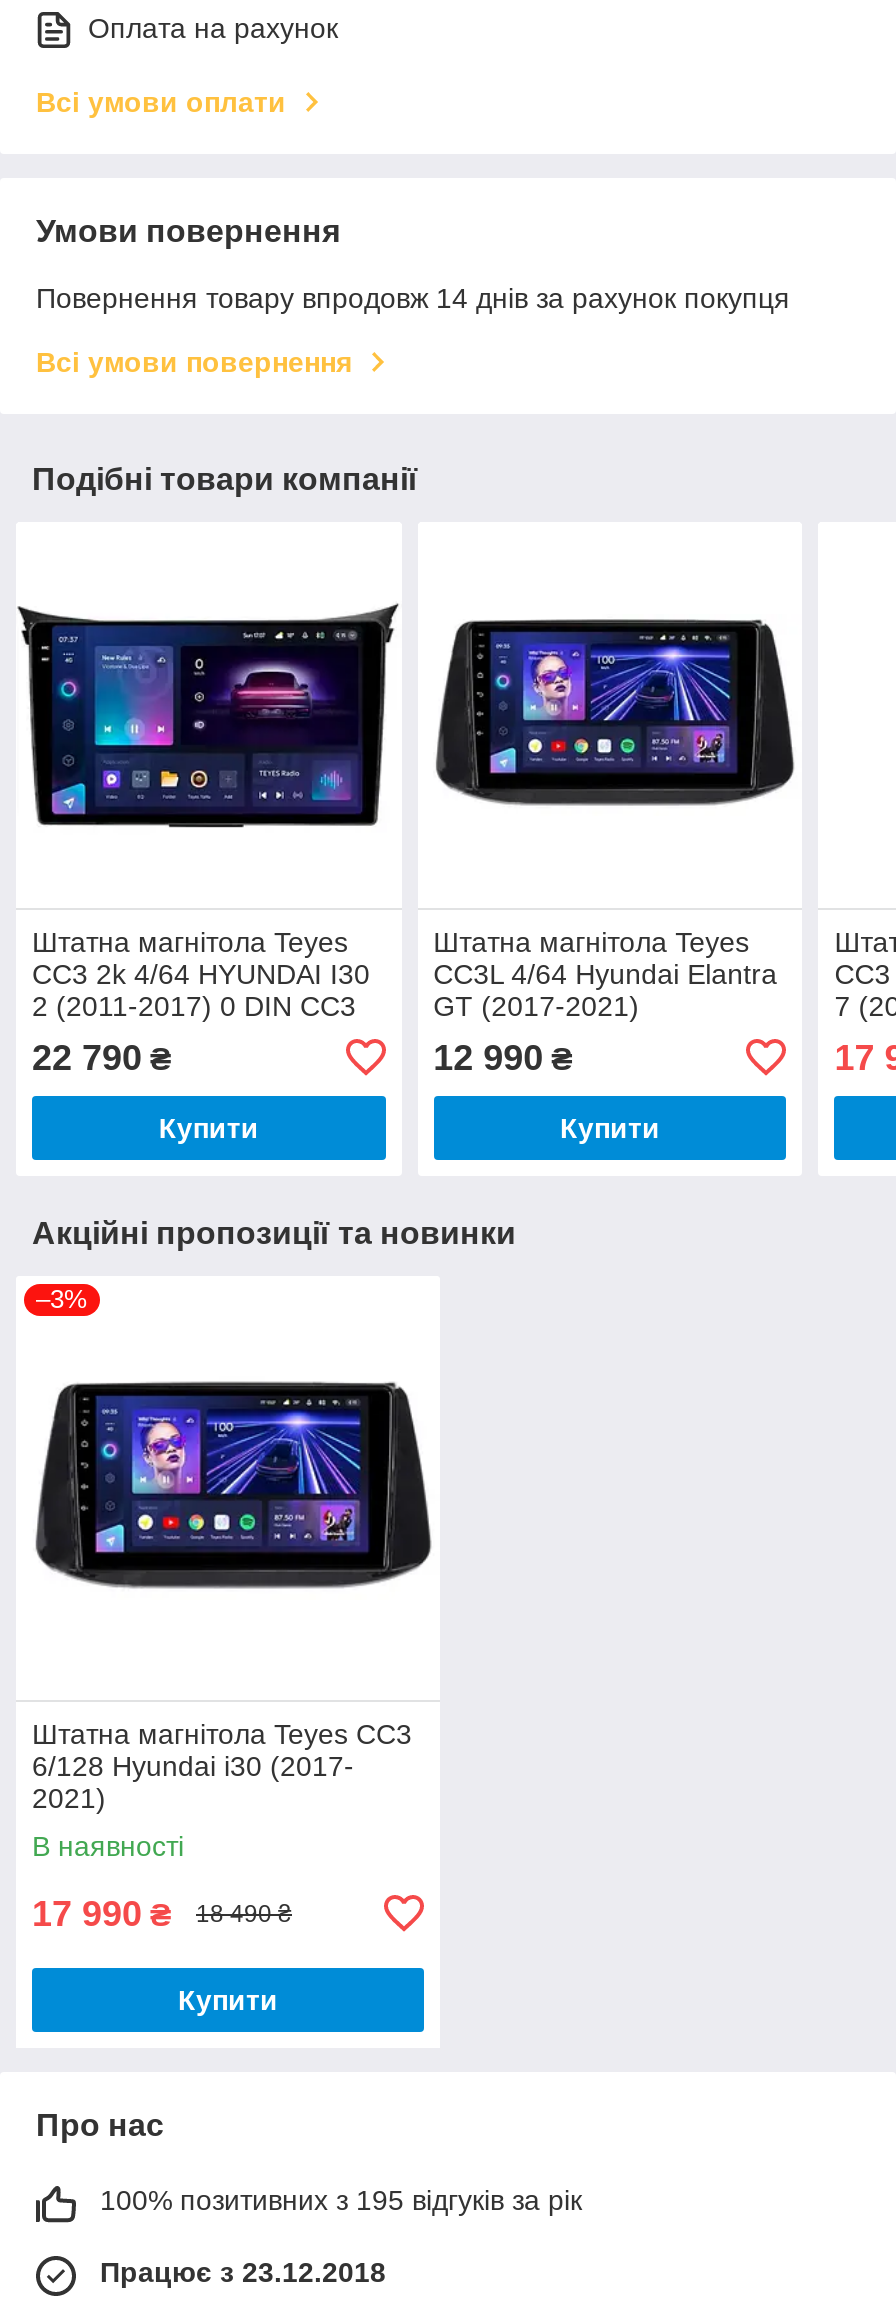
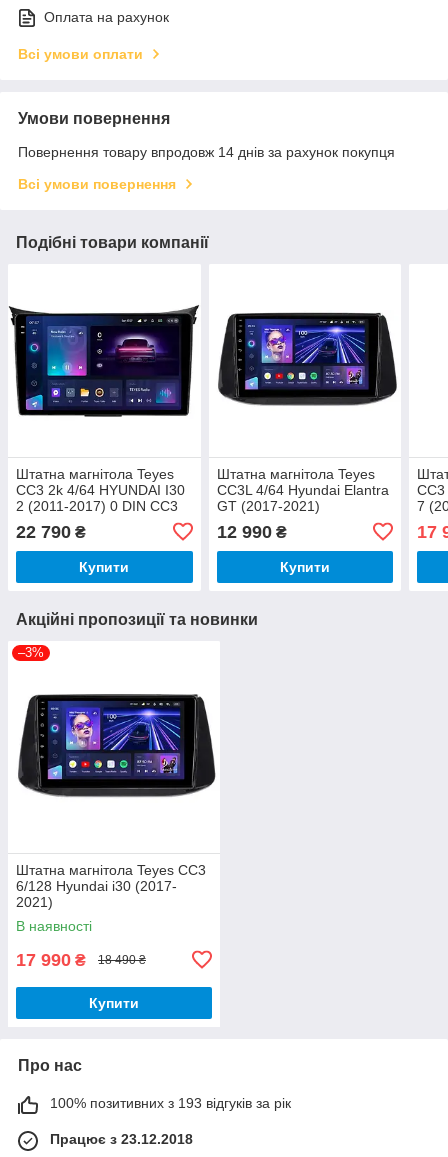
- 100% позитивних з 195 відгуків за рік
+ 100% позитивних з 193 відгуків за рік
